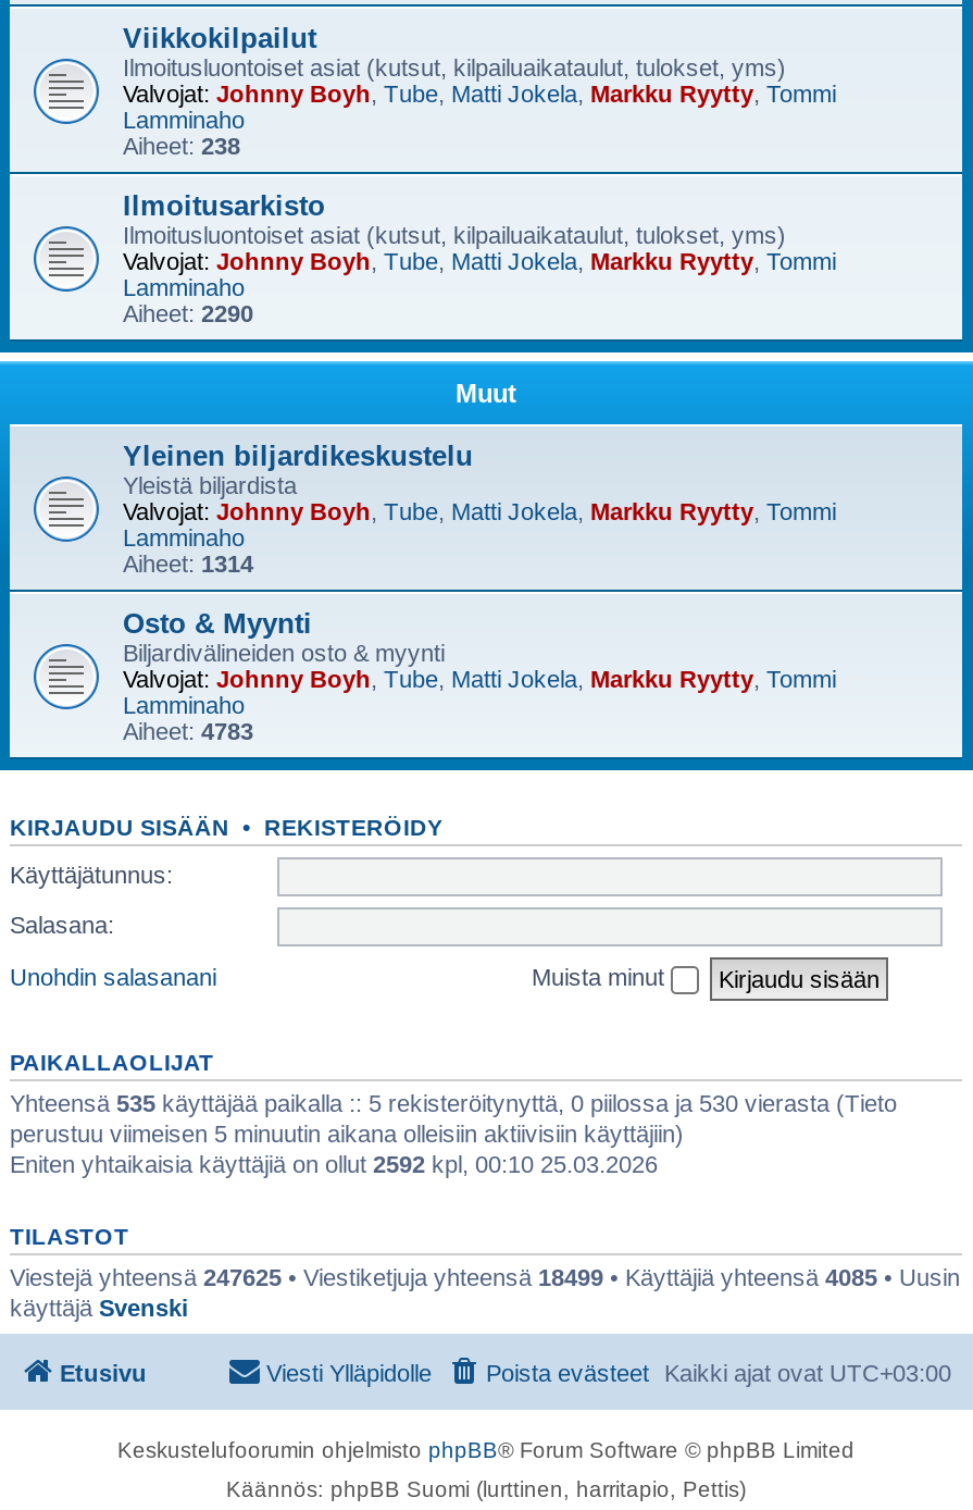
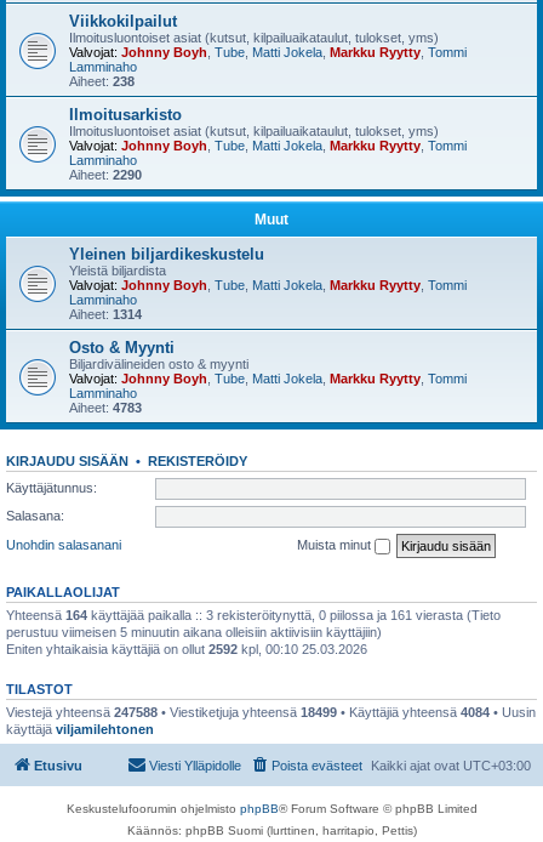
- Yhteensä 535 käyttäjää paikalla :: 5 rekisteröitynyttä, 0 piilossa ja 530 vierasta (Tieto
+ Yhteensä 164 käyttäjää paikalla :: 3 rekisteröitynyttä, 0 piilossa ja 161 vierasta (Tieto

- Viestejä yhteensä 247625 • Viestiketjuja yhteensä 18499 • Käyttäjiä yhteensä 4085 • Uusin
+ Viestejä yhteensä 247588 • Viestiketjuja yhteensä 18499 • Käyttäjiä yhteensä 4084 • Uusin

- käyttäjä Svenski
+ käyttäjä viljamilehtonen
